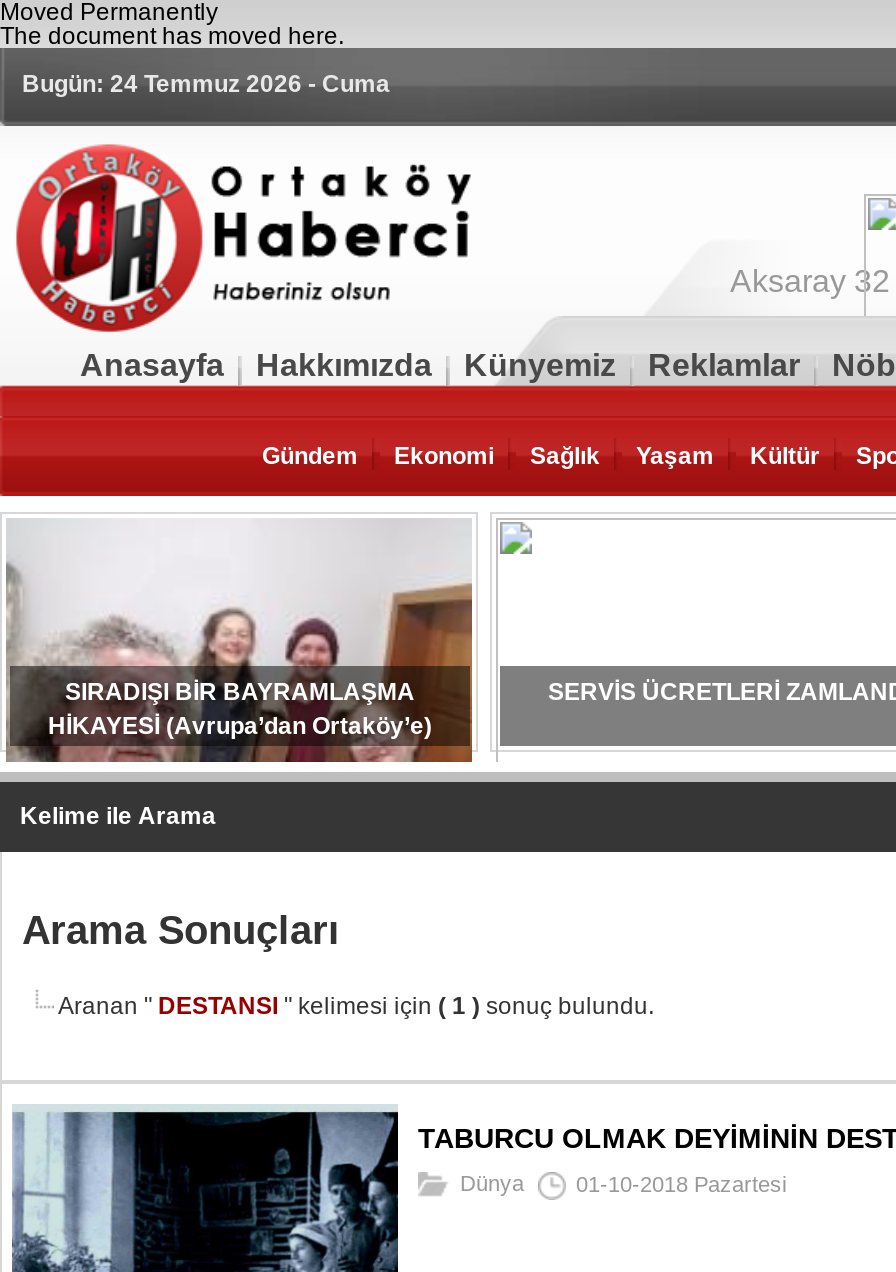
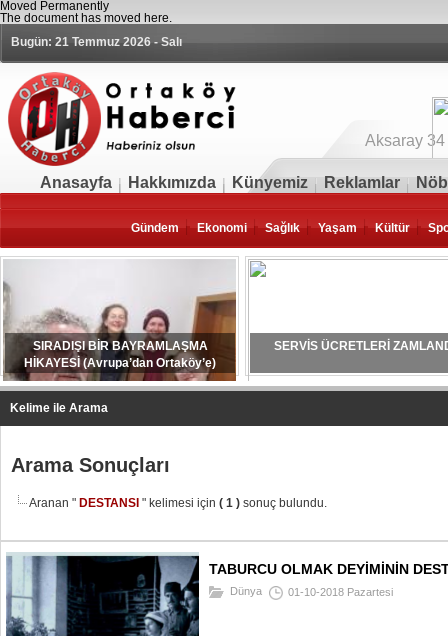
- Bugün: 24 Temmuz 2026 - Cuma
+ Bugün: 21 Temmuz 2026 - Salı

- Aksaray 32
+ Aksaray 34
